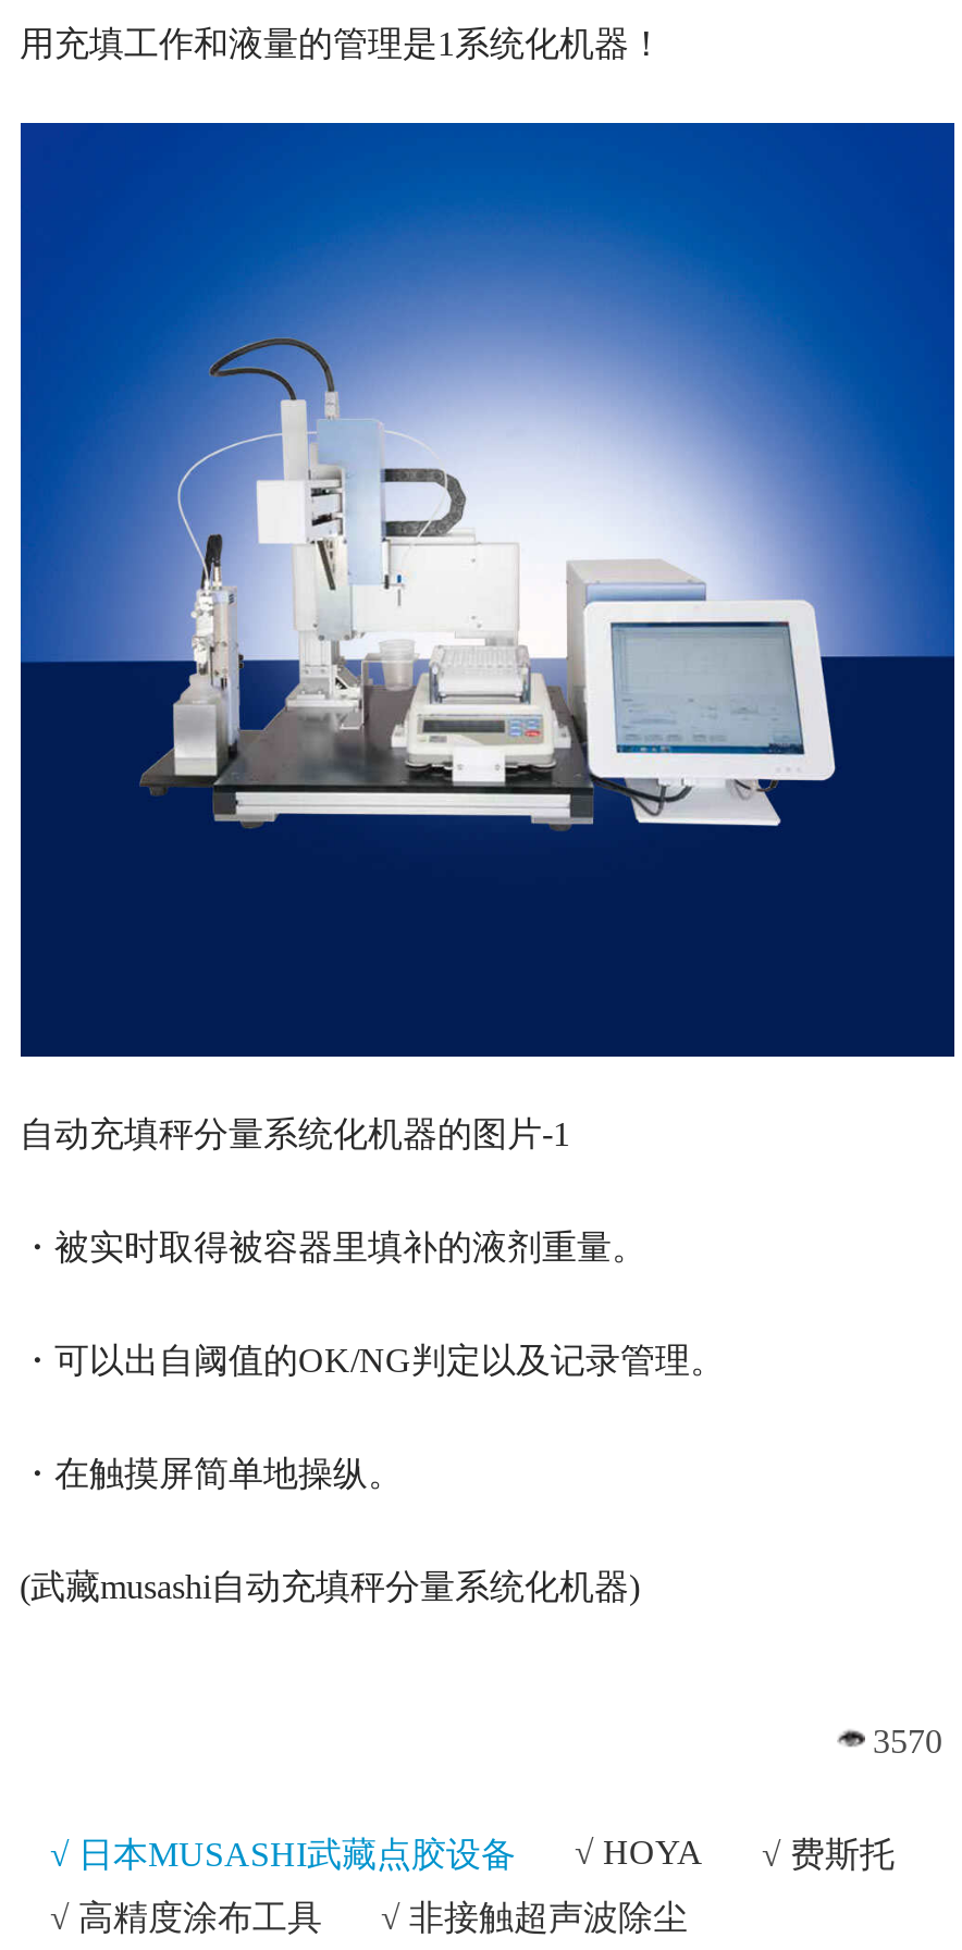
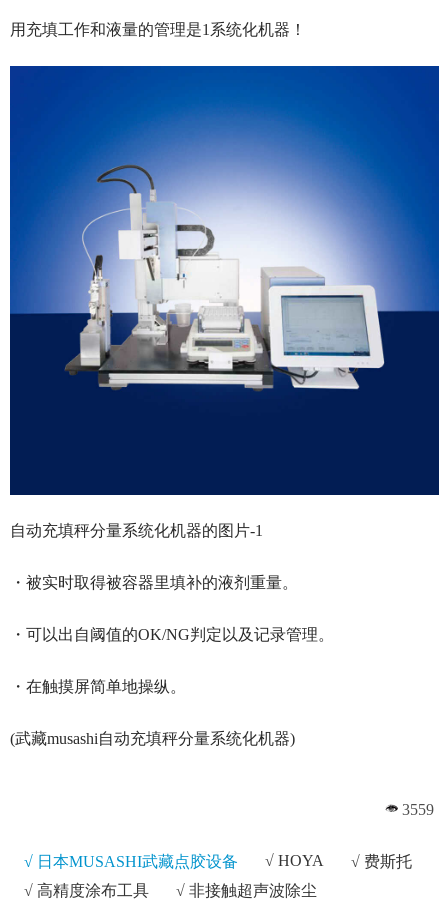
- 3570
+ 3559
